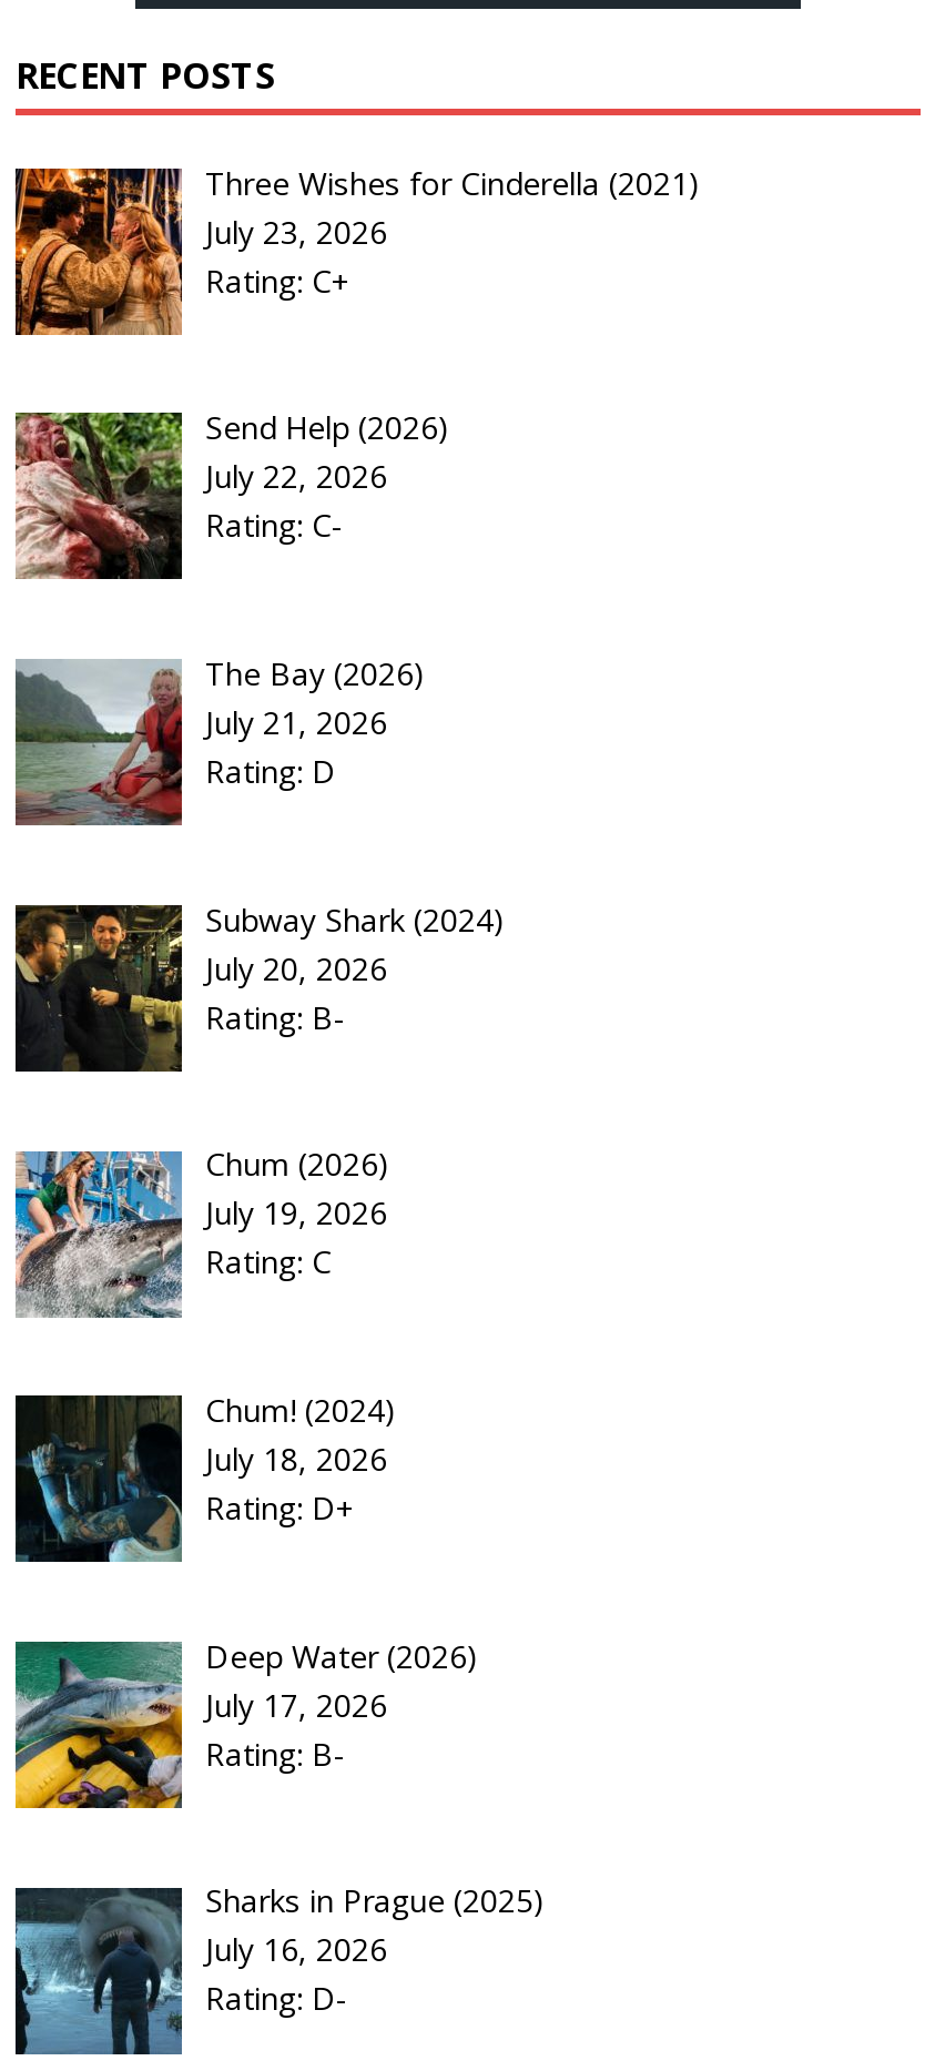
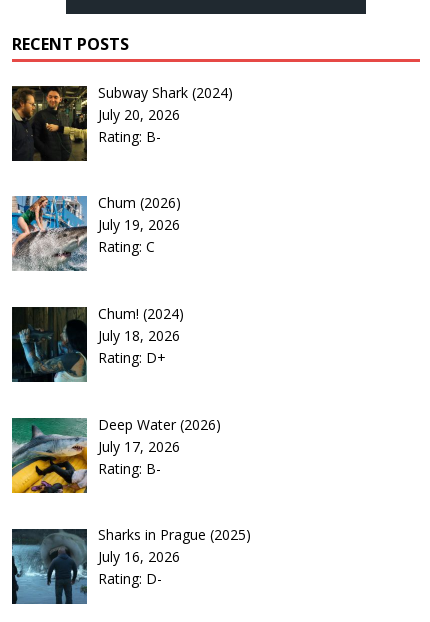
- [image]
- Three Wishes for Cinderella (2021)
- July 23, 2026
- Rating: C+

- [image]
- Send Help (2026)
- July 22, 2026
- Rating: C-

- [image]
- The Bay (2026)
- July 21, 2026
- Rating: D
